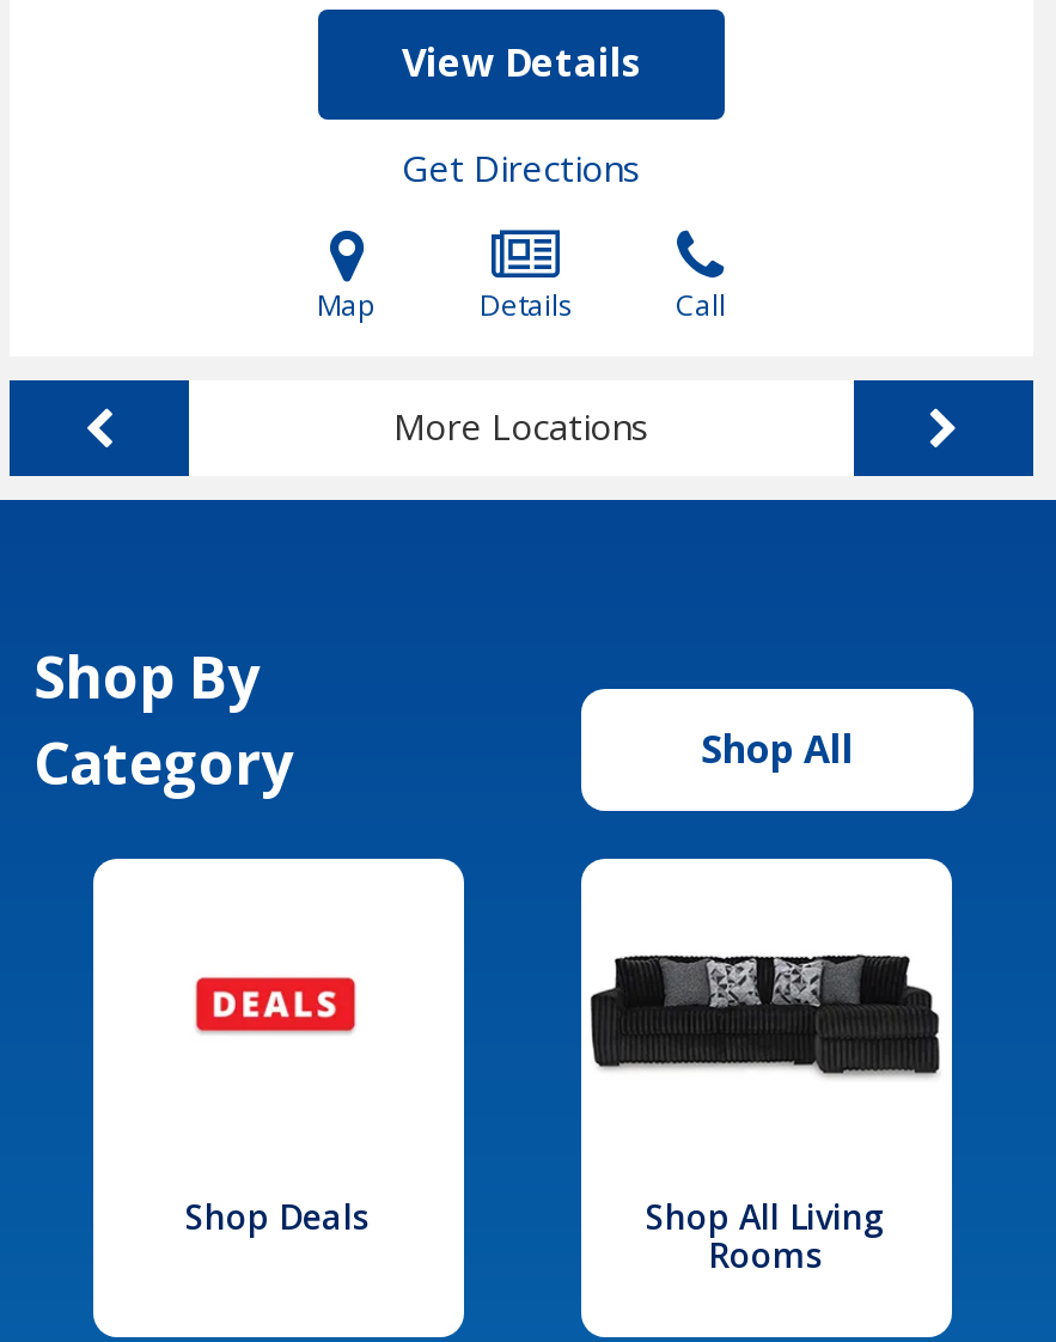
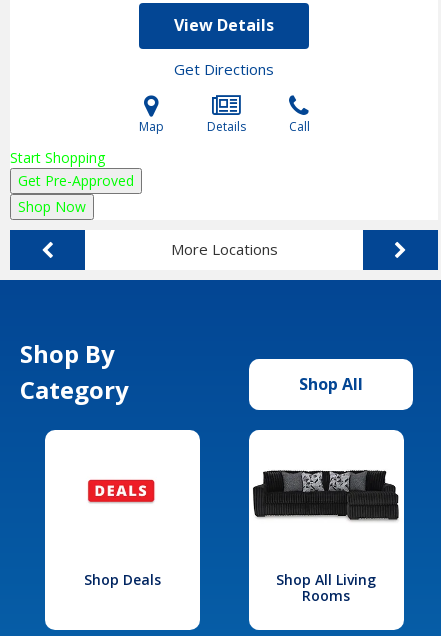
+ Start Shopping
+ Get Pre-Approved
+ Shop Now
